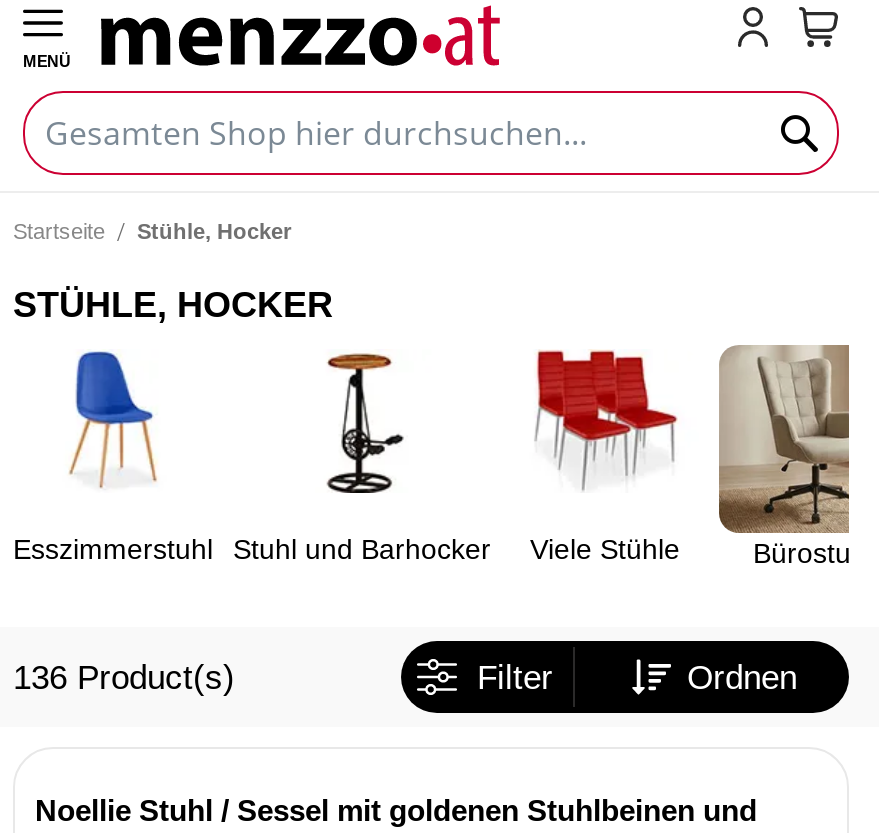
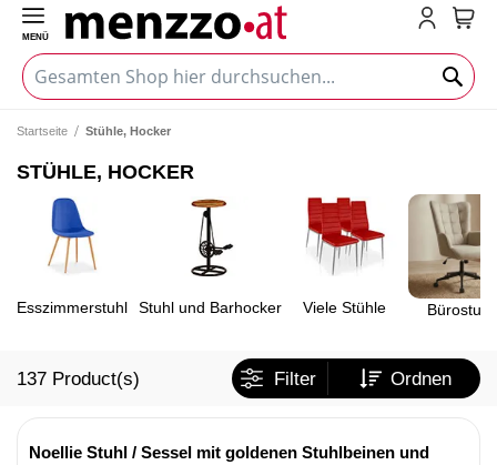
- 136 Product(s)
+ 137 Product(s)
